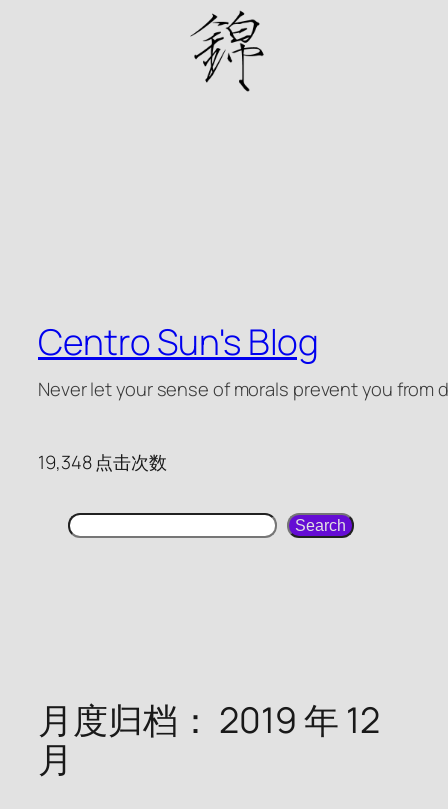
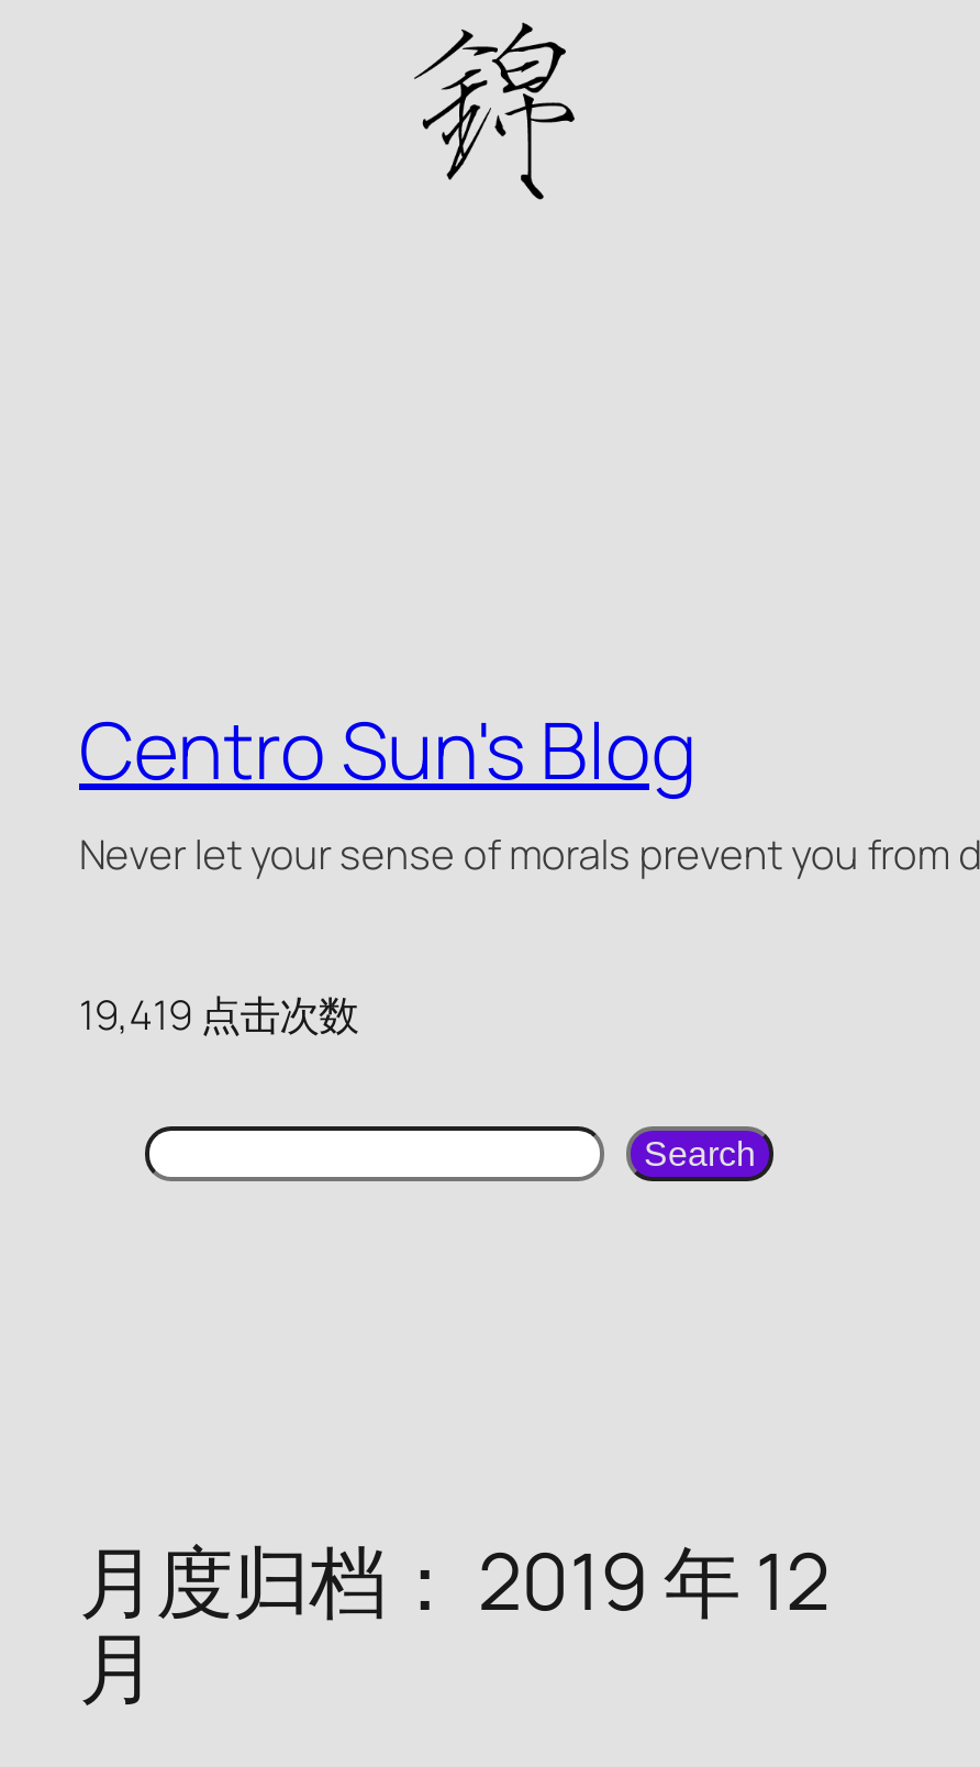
- 19,348 点击次数
+ 19,419 点击次数
